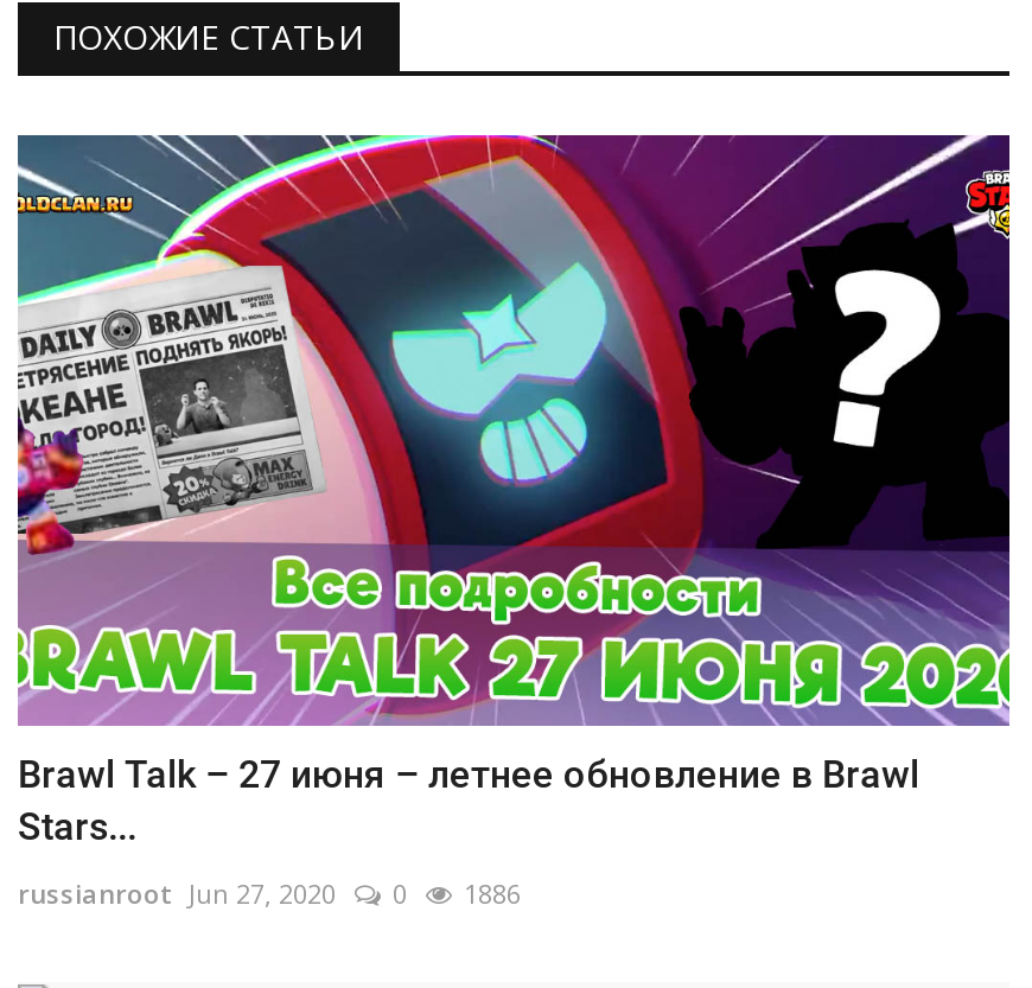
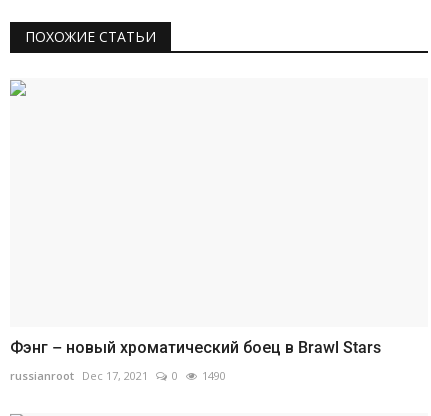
- [image]

- Brawl Talk – 27 июня – летнее обновление в Brawl
- Stars...
+ Фэнг – новый хроматический боец в Brawl Stars

- russianroot Jun 27, 2020
+ russianroot Dec 17, 2021

- 1886
+ 1490
